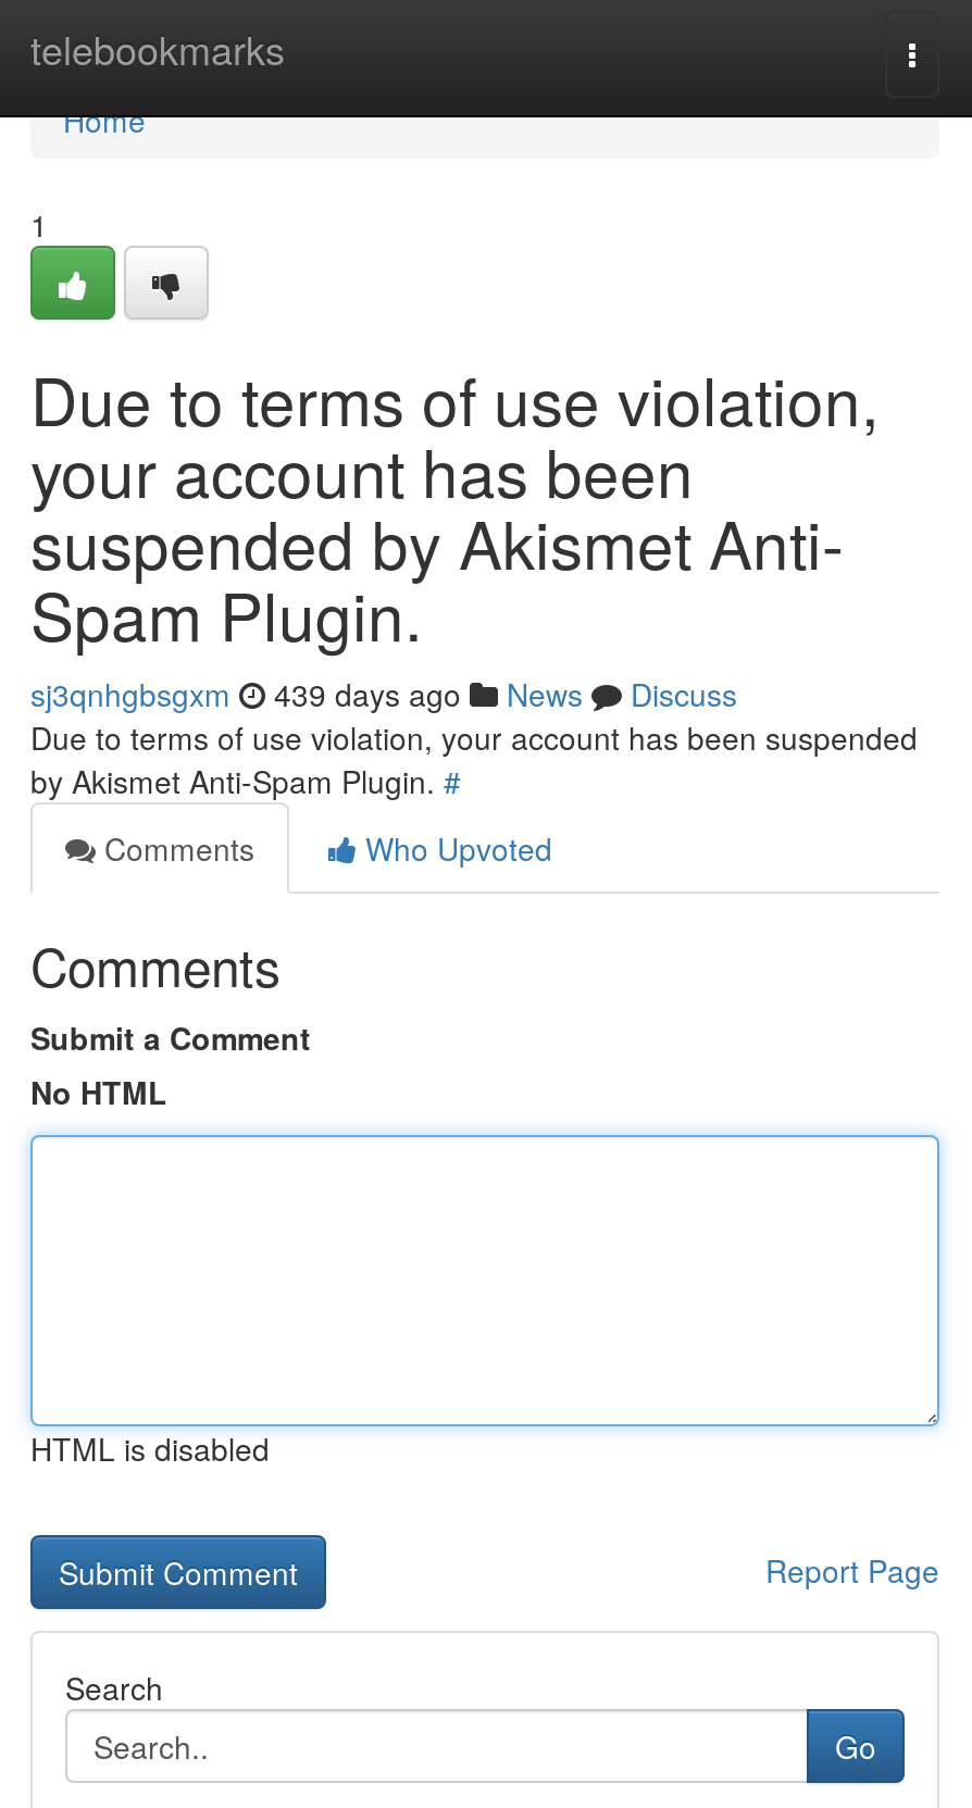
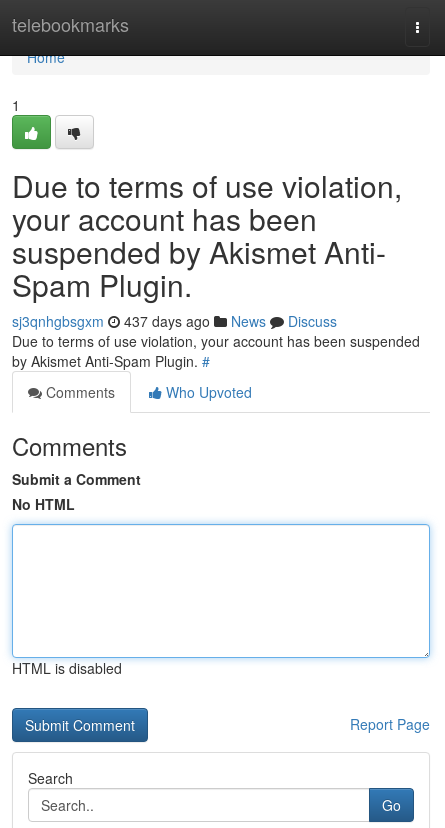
- sj3qnhgbsgxm 439 days ago News Discuss
+ sj3qnhgbsgxm 437 days ago News Discuss
